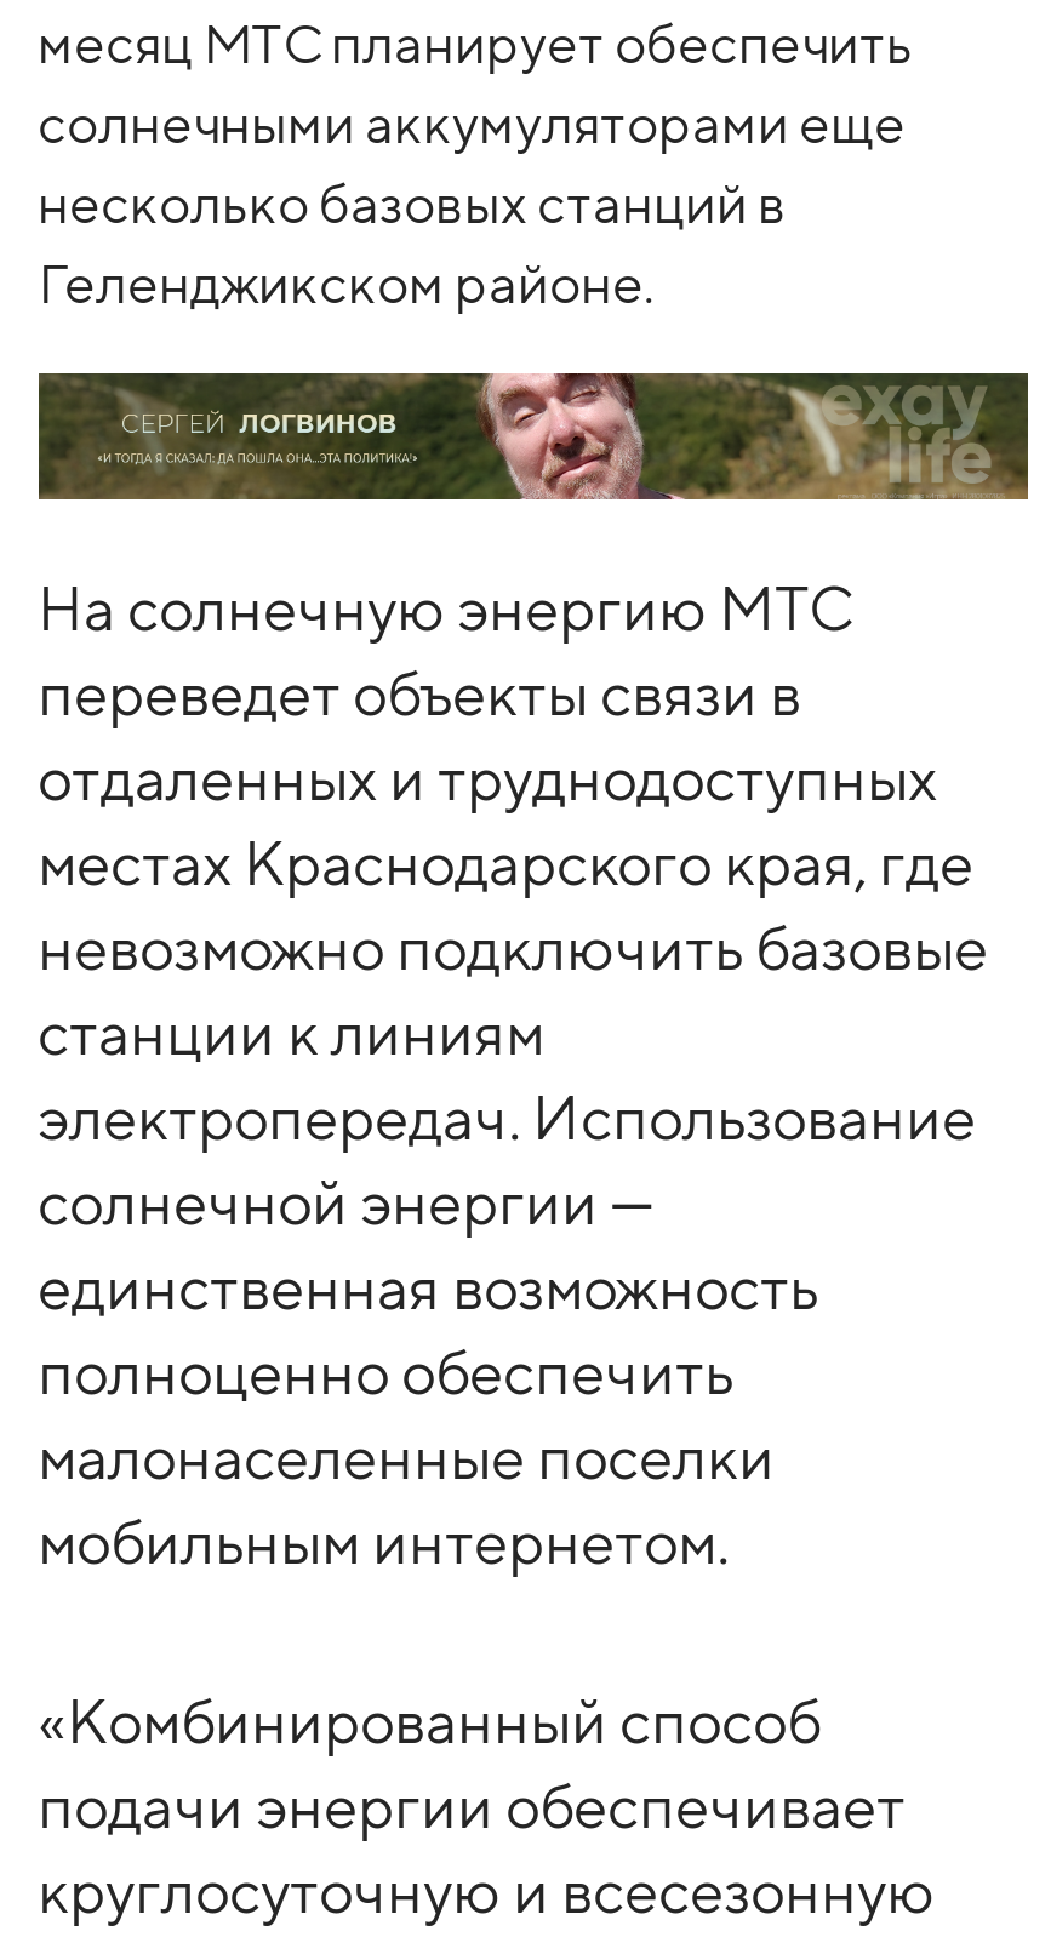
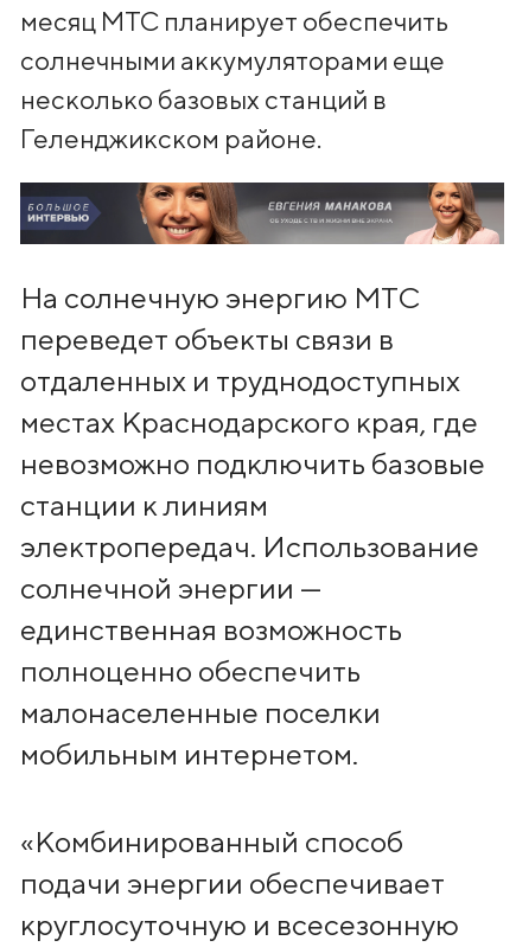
- [image]
+ [image]
